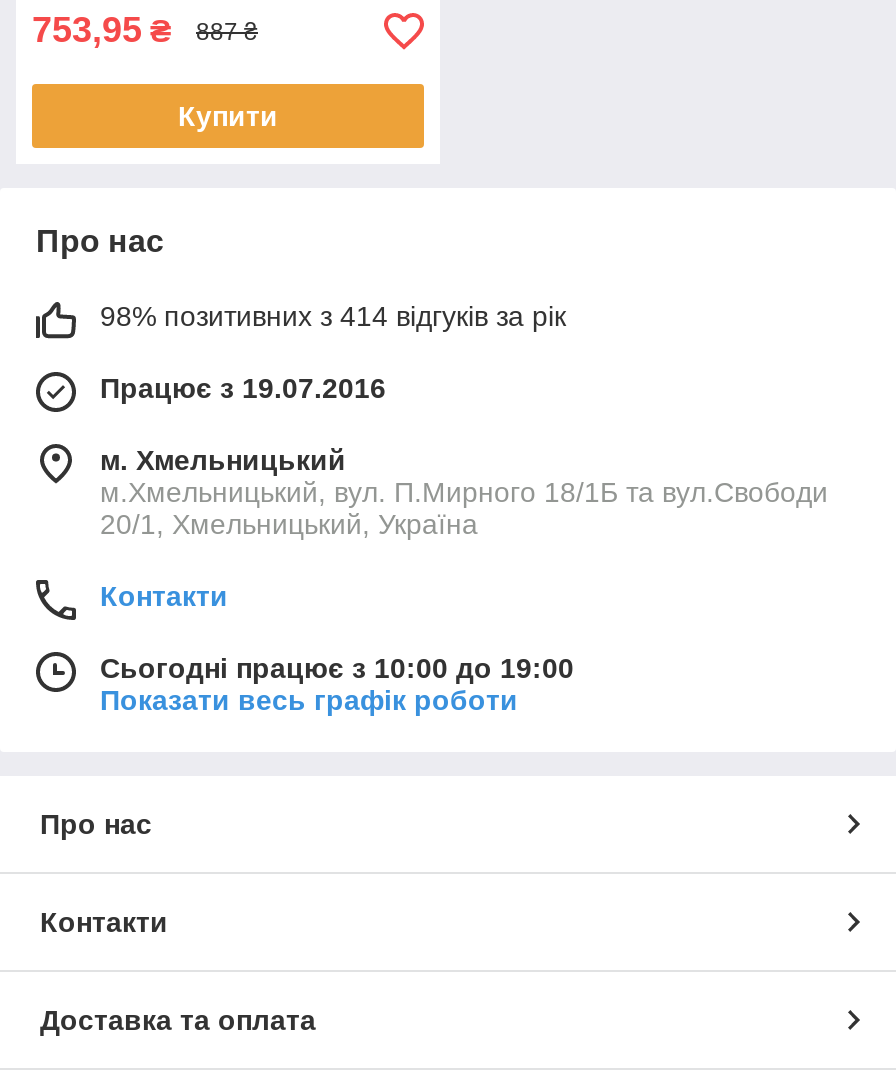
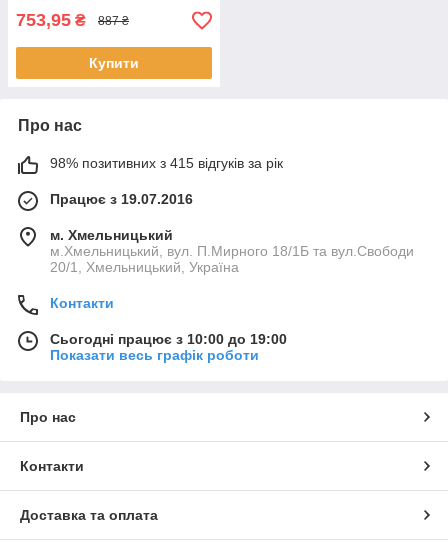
- 98% позитивних з 414 відгуків за рік
+ 98% позитивних з 415 відгуків за рік
